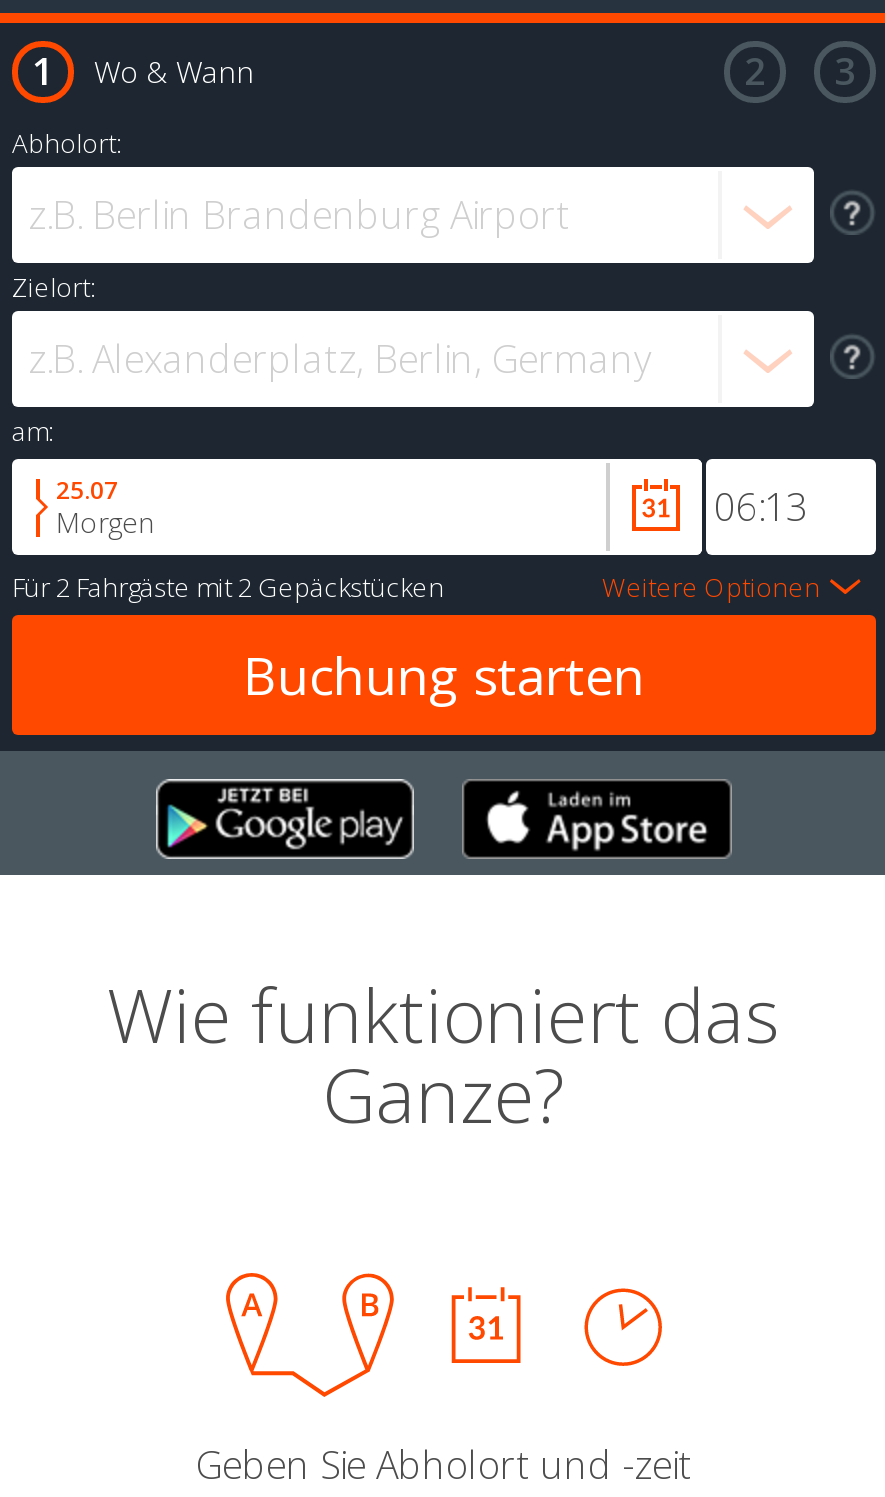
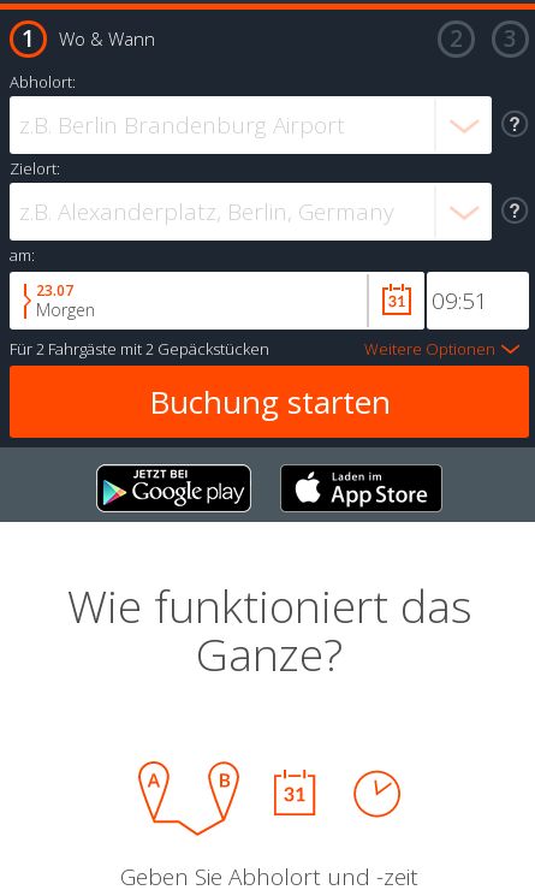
- 25.07
+ 23.07
